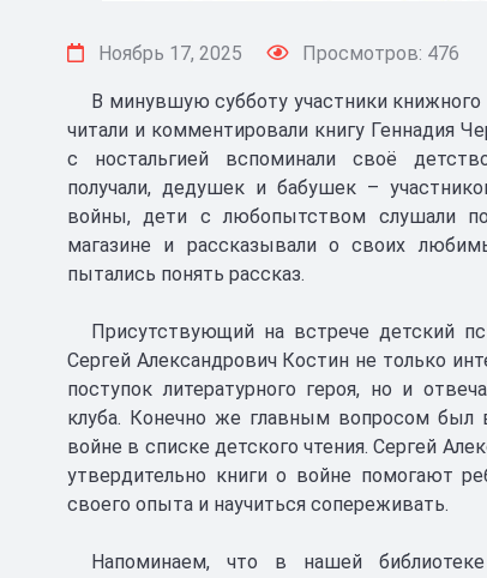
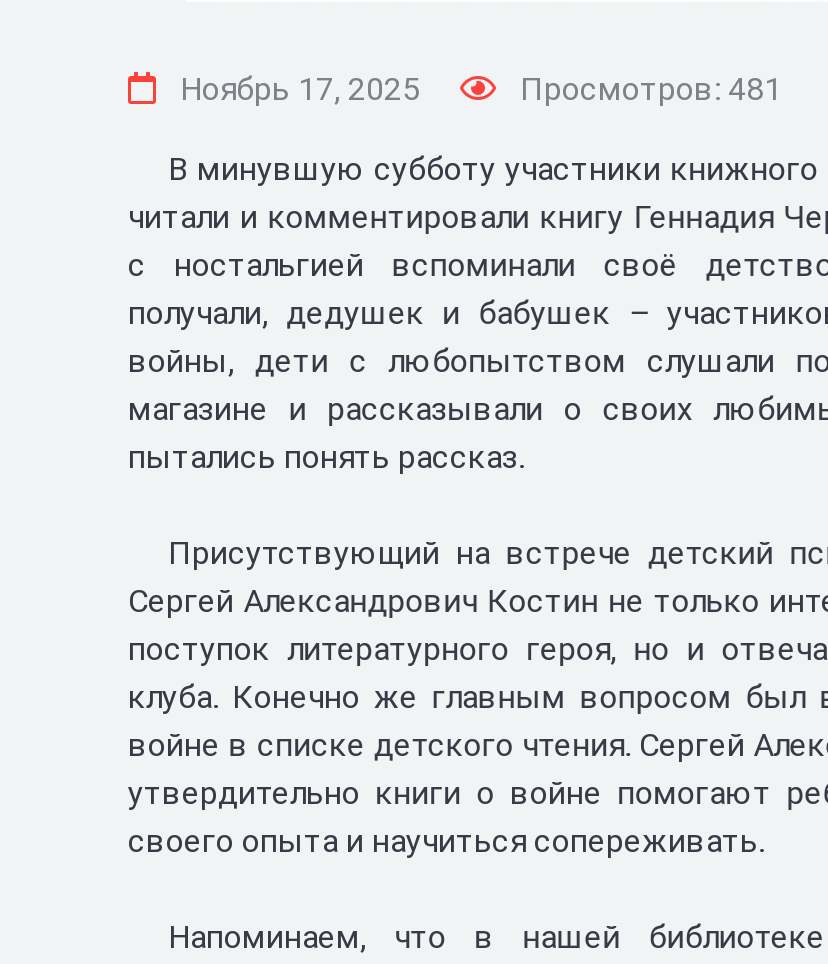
- Просмотров: 476
+ Просмотров: 481
